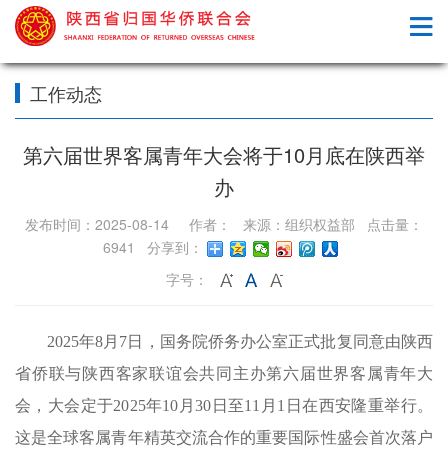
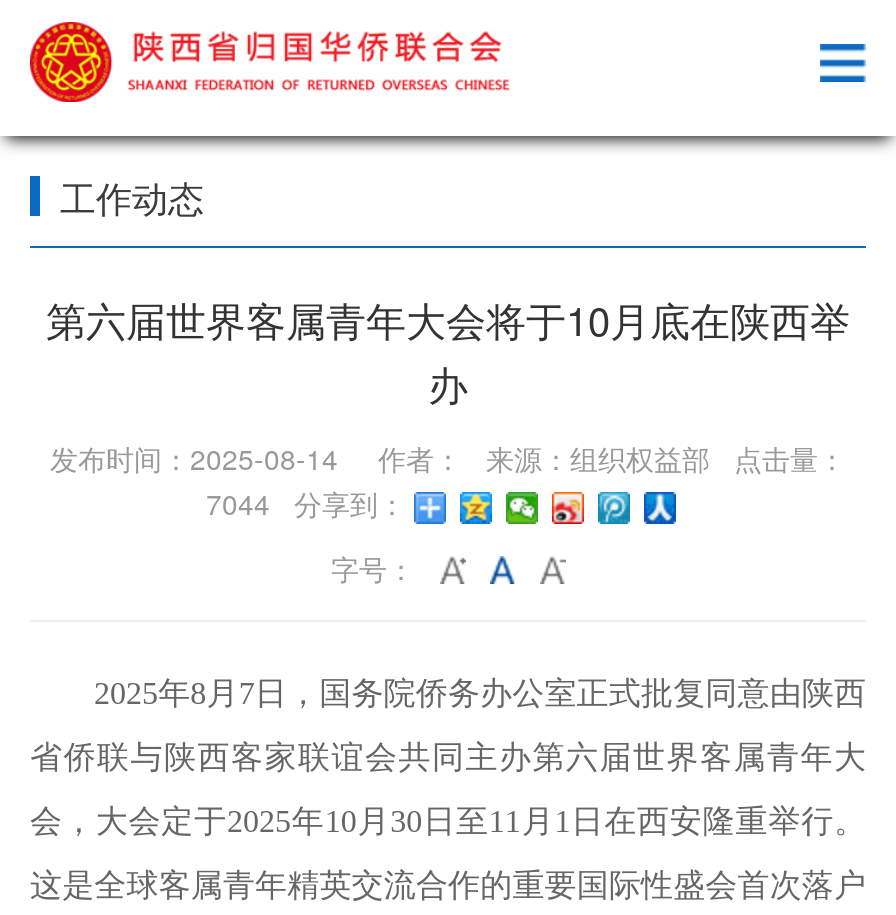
- 6941 分享到：
+ 7044 分享到：
